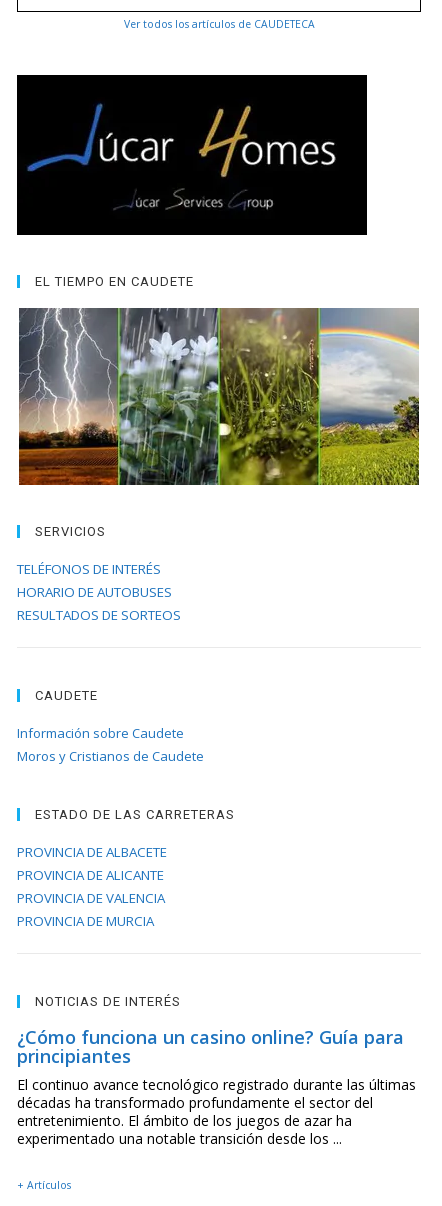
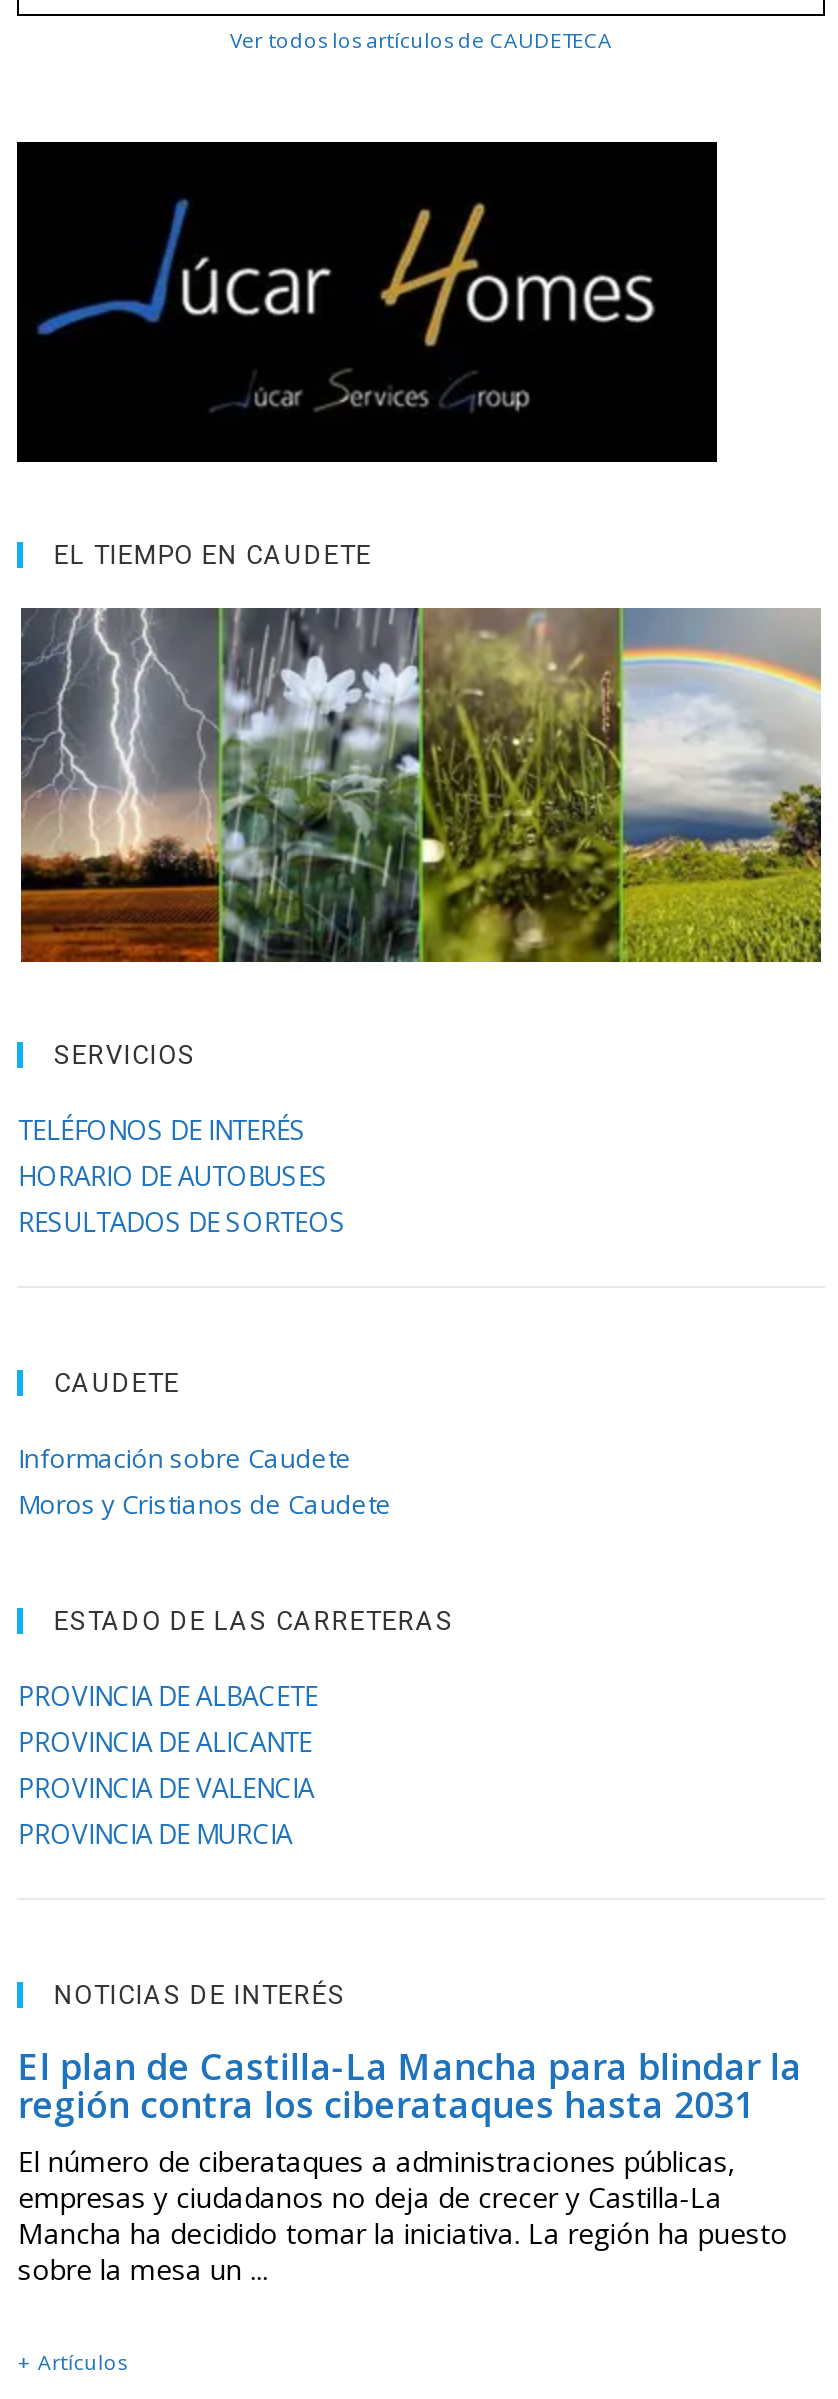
- ¿Cómo funciona un casino online? Guía para
- principiantes
- El continuo avance tecnológico registrado durante las últimas
- décadas ha transformado profundamente el sector del
- entretenimiento. El ámbito de los juegos de azar ha
- experimentado una notable transición desde los ...
+ El plan de Castilla-La Mancha para blindar la
+ región contra los ciberataques hasta 2031
+ El número de ciberataques a administraciones públicas,
+ empresas y ciudadanos no deja de crecer y Castilla-La
+ Mancha ha decidido tomar la iniciativa. La región ha puesto
+ sobre la mesa un ...
